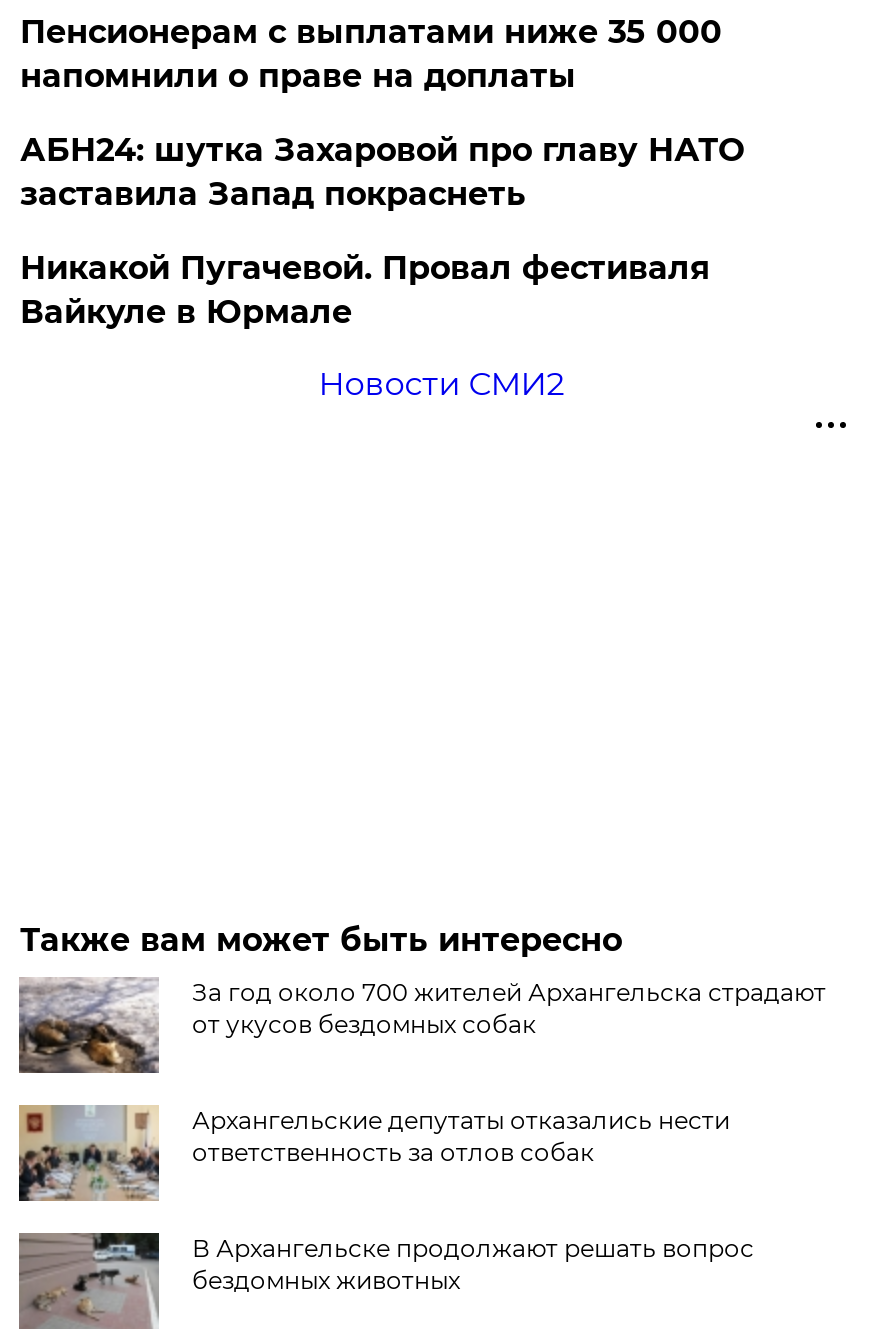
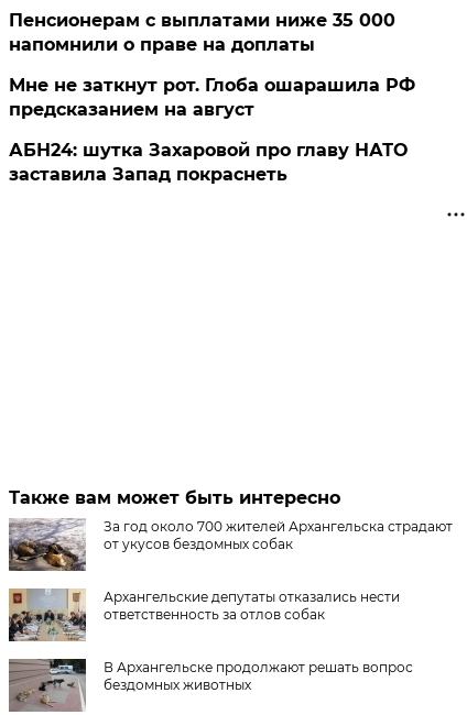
+ Мне не заткнут рот. Глоба ошарашила РФ
+ предсказанием на август

moved down: АБН24: шутка Захаровой про главу НАТО | заставила Запад покраснеть

- Никакой Пугачевой. Провал фестиваля
- Вайкуле в Юрмале
- Новости СМИ2
